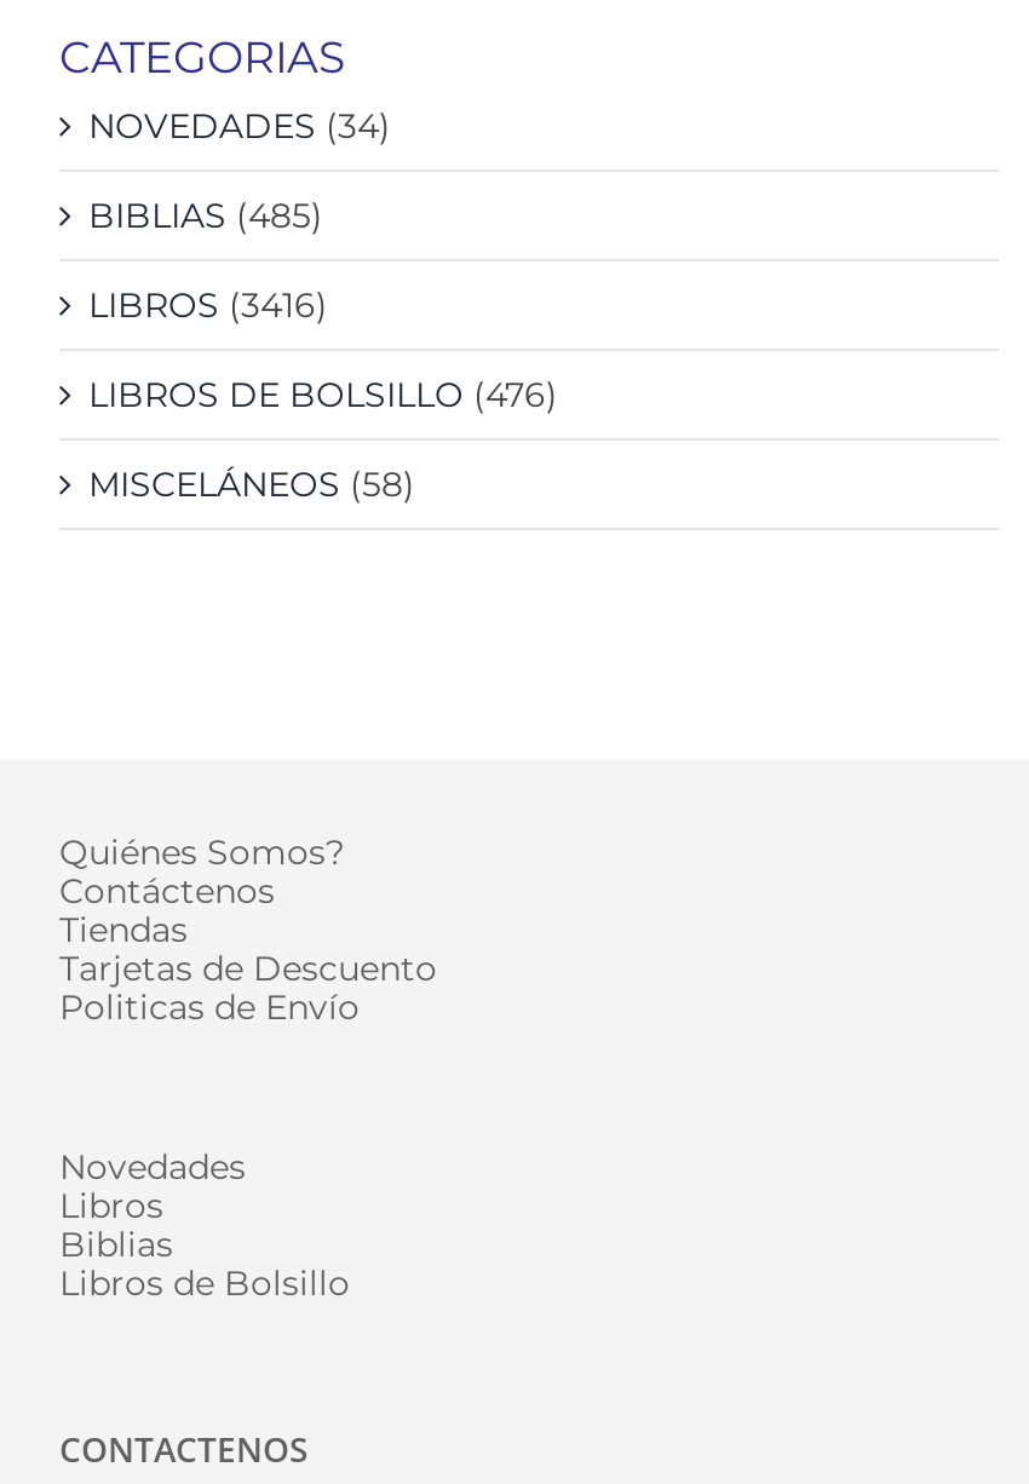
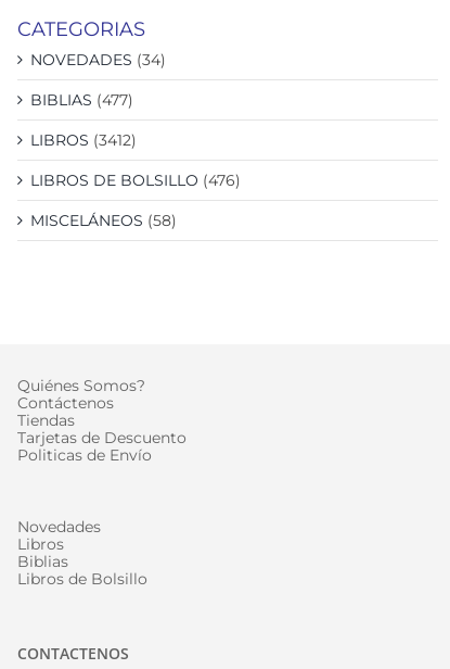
- BIBLIAS (485)
+ BIBLIAS (477)

- LIBROS (3416)
+ LIBROS (3412)
